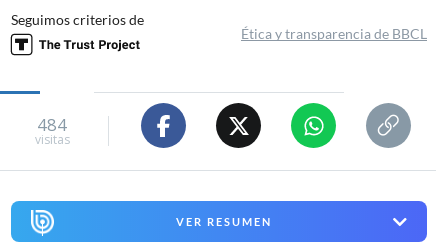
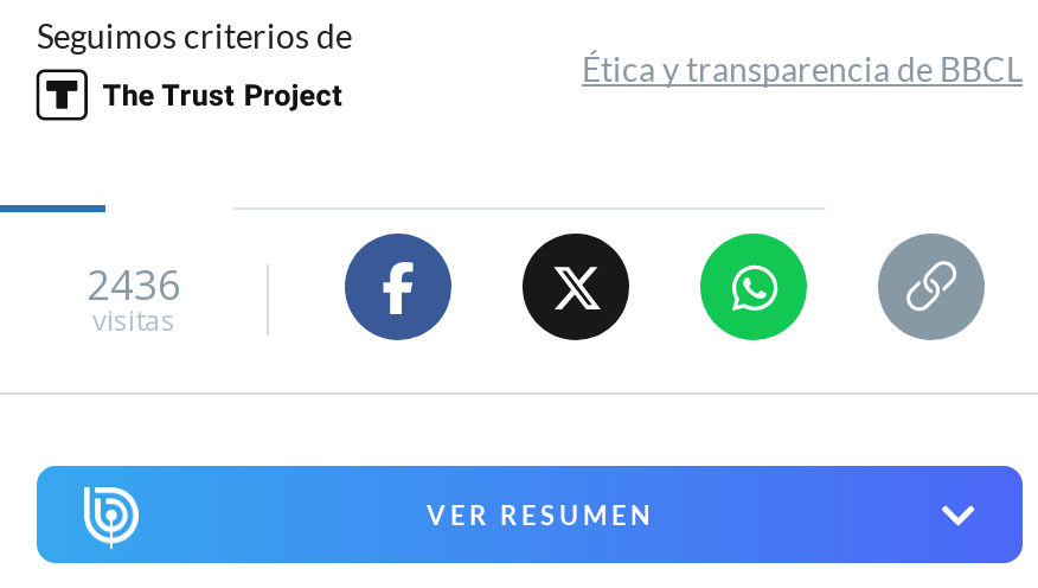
- 484
+ 2436
